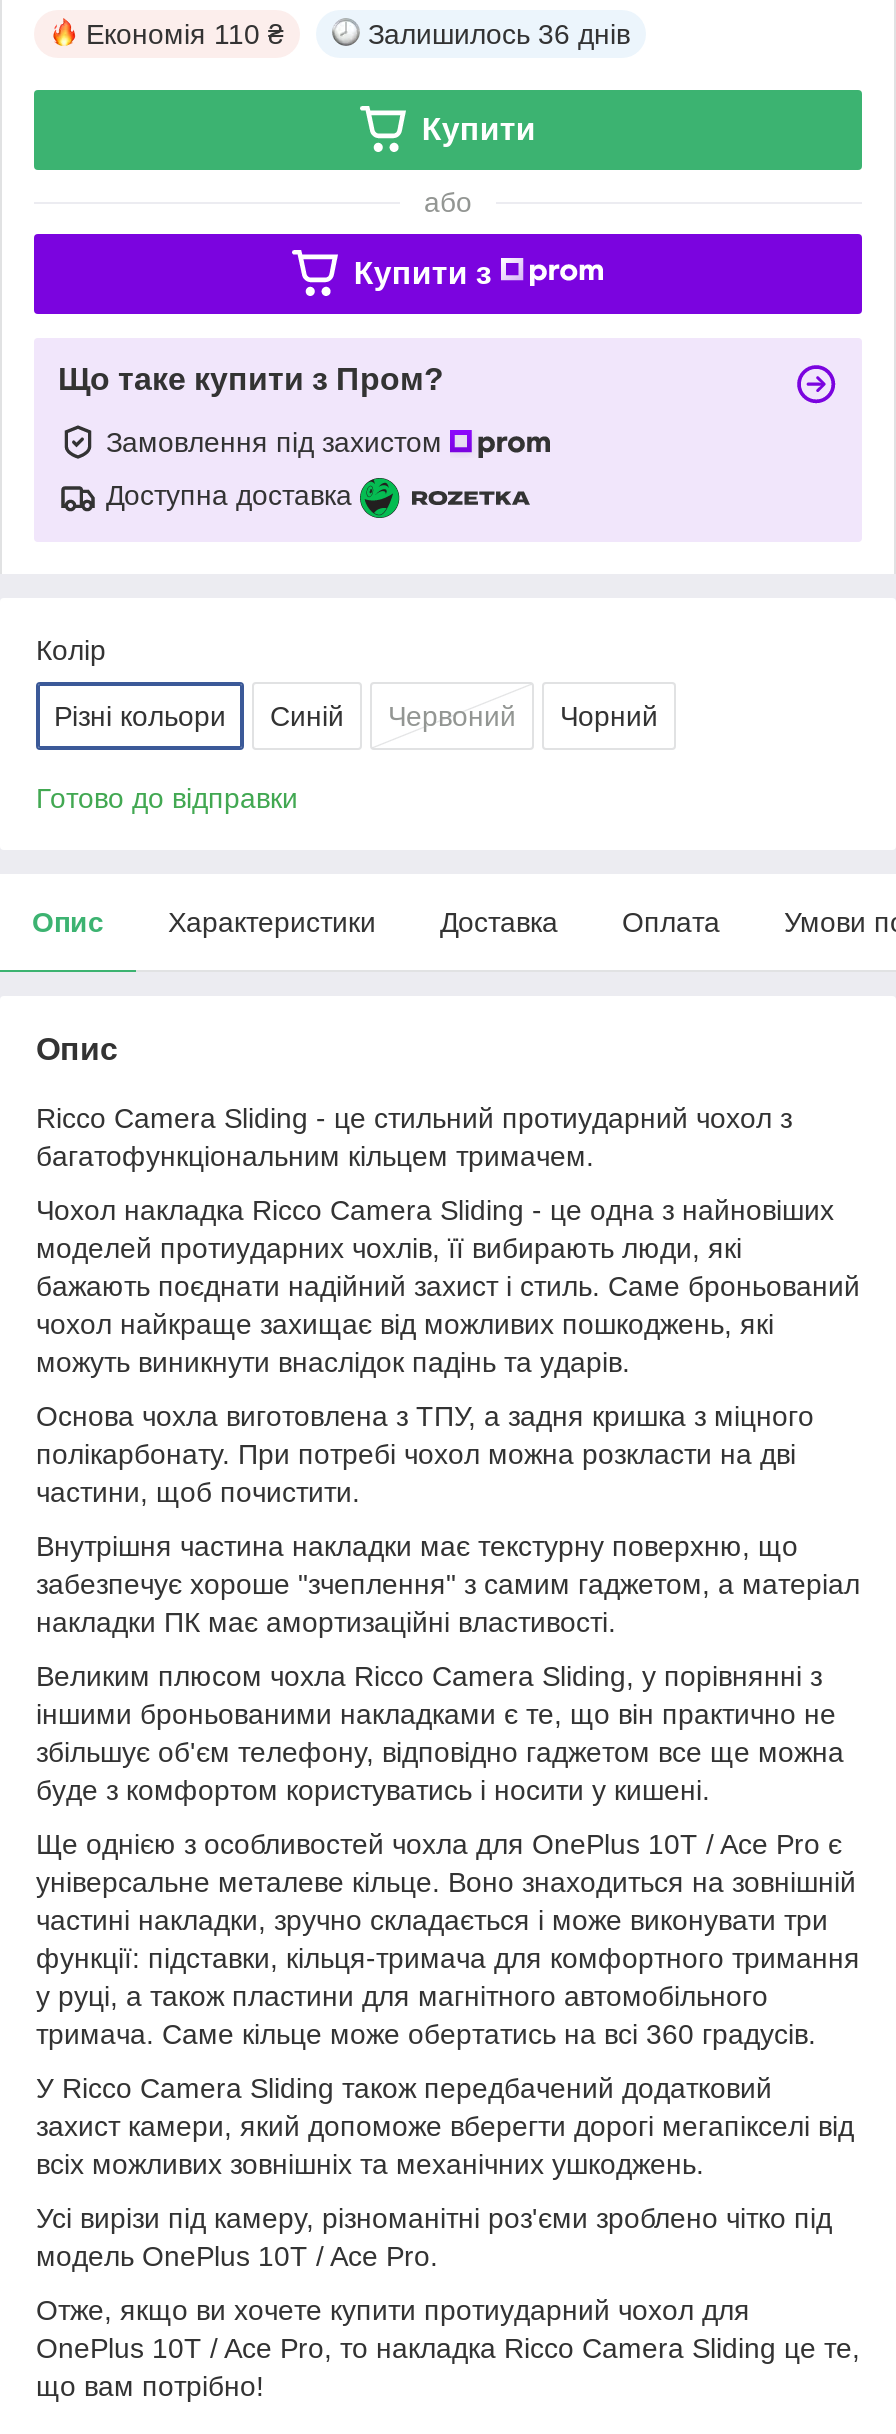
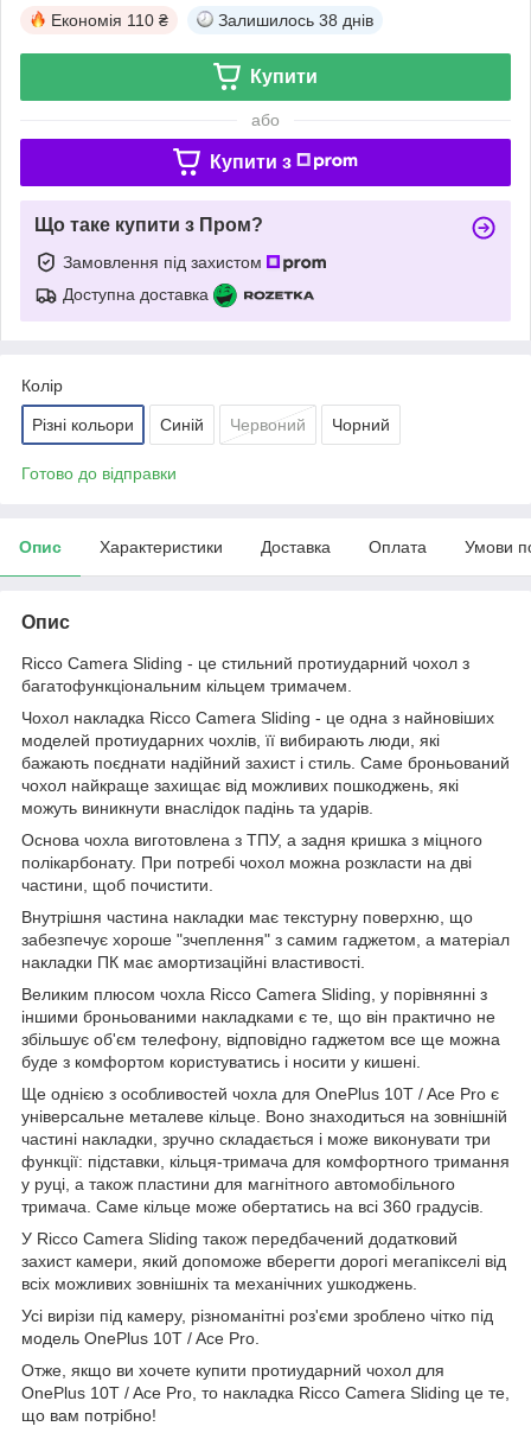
- Залишилось 36 днів
+ Залишилось 38 днів
